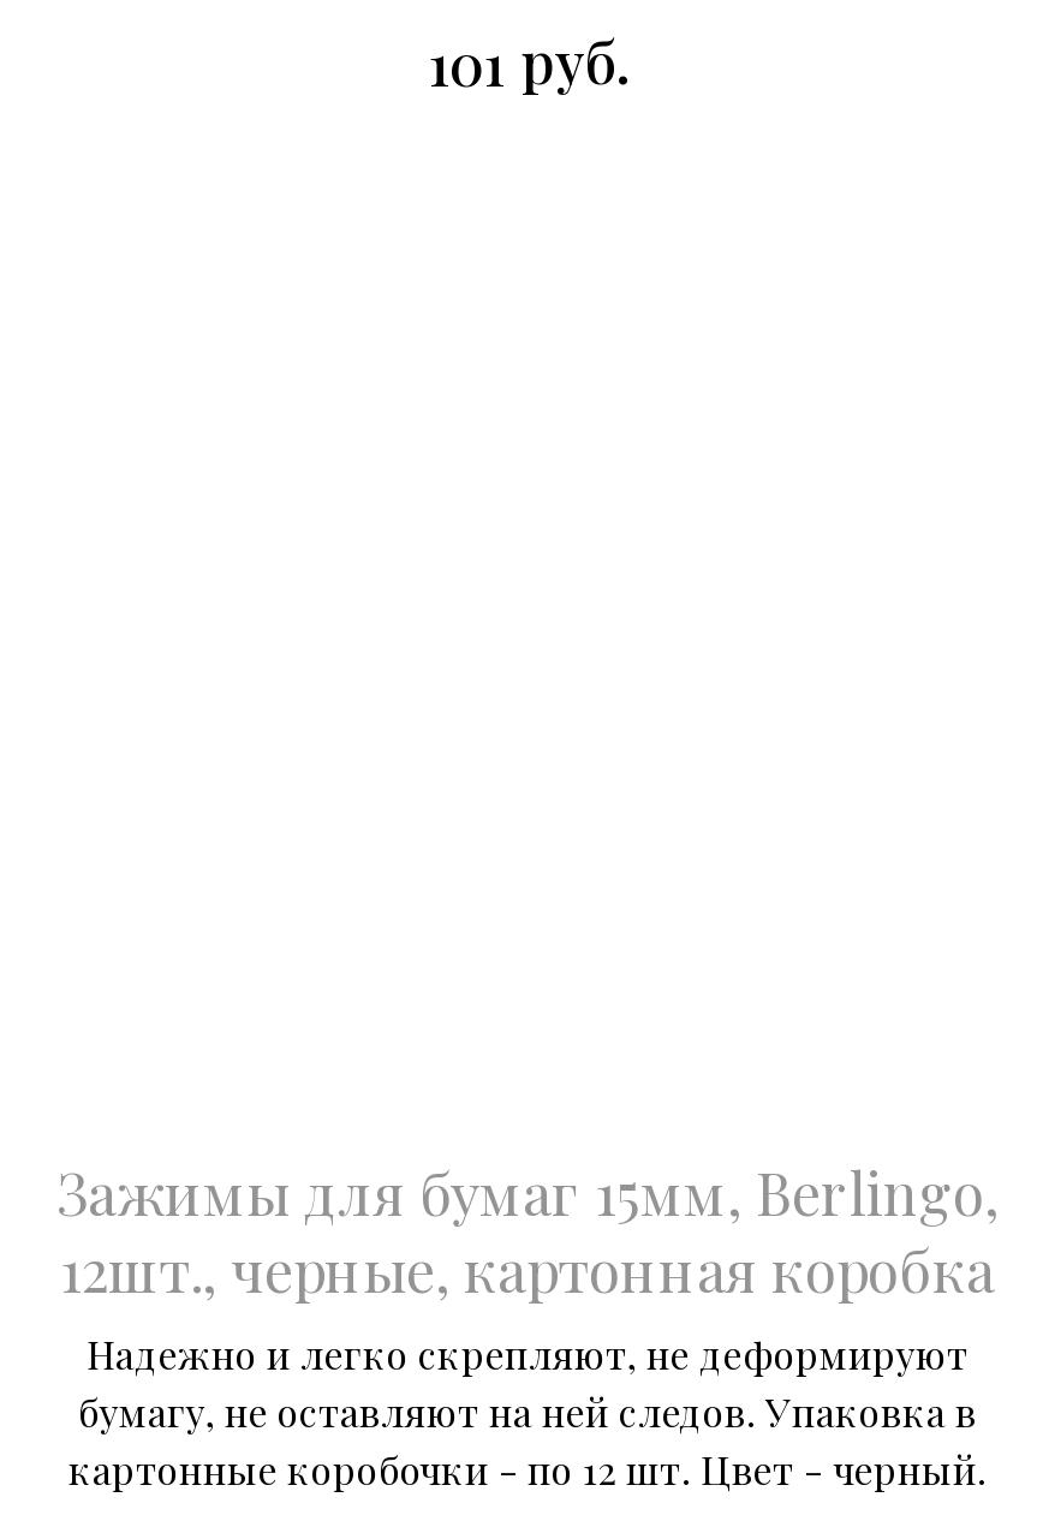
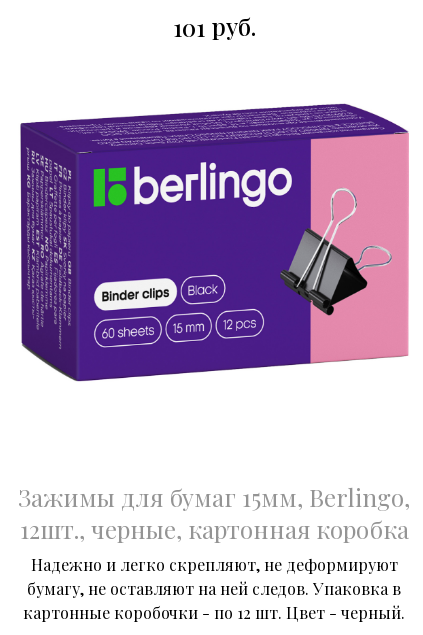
+ [image]
